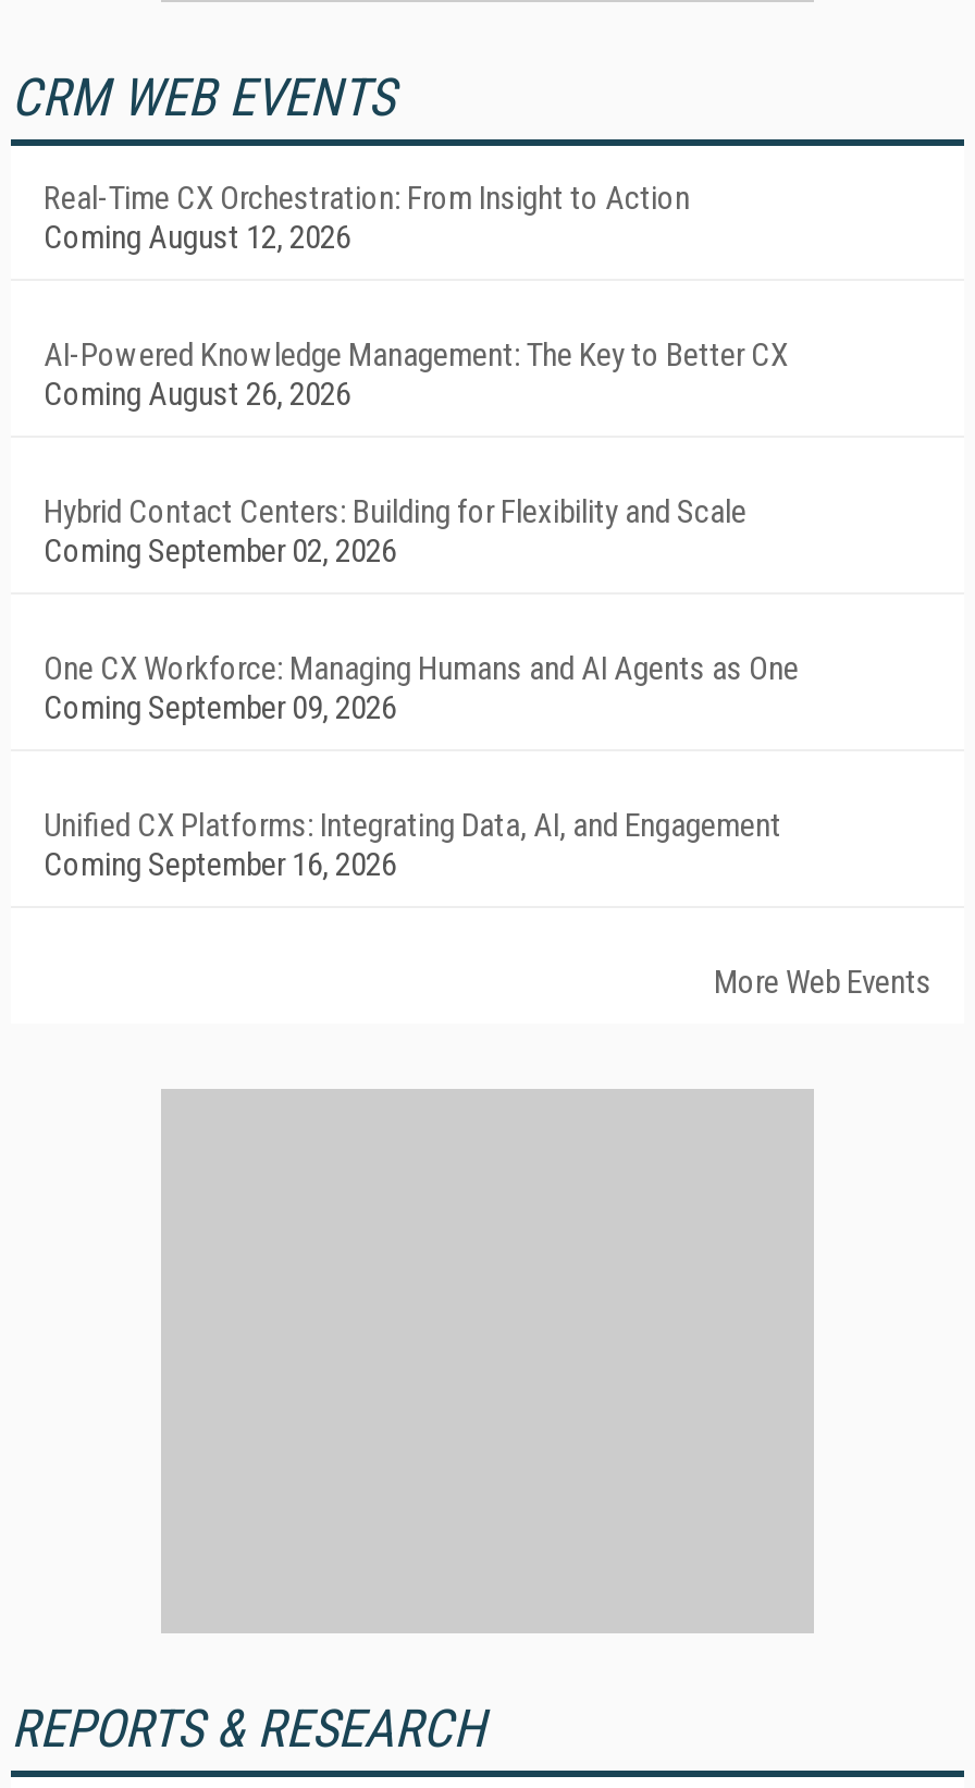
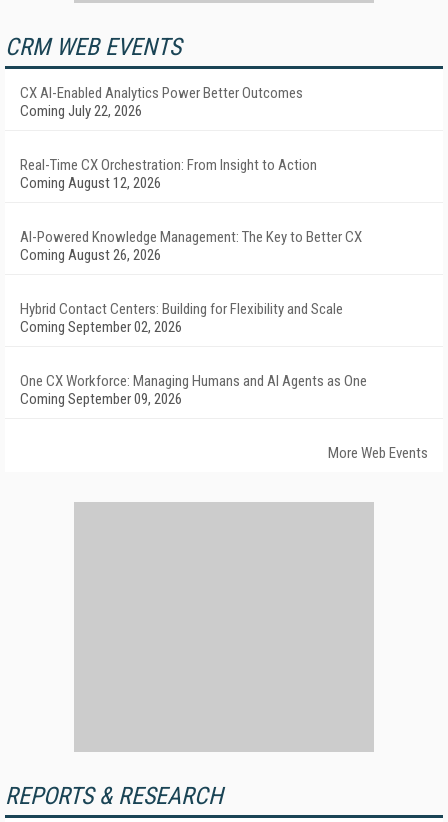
+ CX AI-Enabled Analytics Power Better Outcomes
+ Coming July 22, 2026

moved down: Real-Time CX Orchestration: From Insight to Action | Coming August 12, 2026 | AI-Powered Knowledge Management: The Key to Better CX | Coming August 26, 2026 | Hybrid Contact Centers: Building for Flexibility and Scale | Coming September 02, 2026 | One CX Workforce: Managing Humans and AI Agents as One | Coming September 09, 2026

- Unified CX Platforms: Integrating Data, AI, and Engagement
- Coming September 16, 2026
